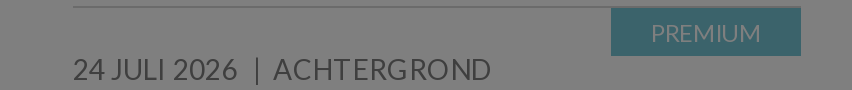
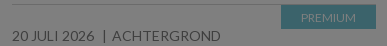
- 24 JULI 2026 ACHTERGROND
+ 20 JULI 2026 ACHTERGROND
